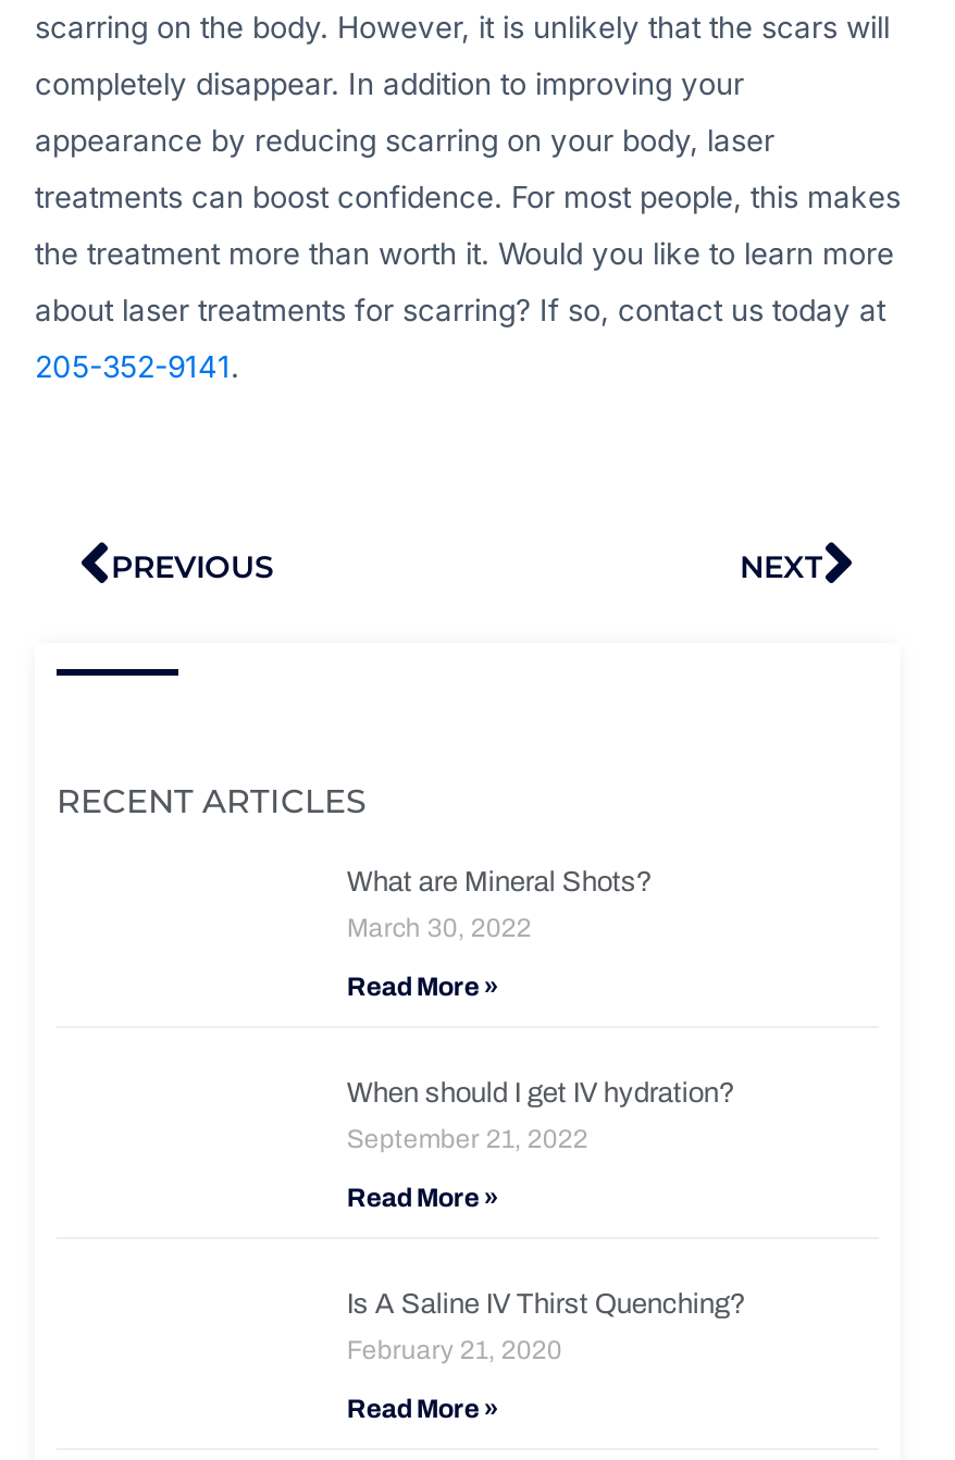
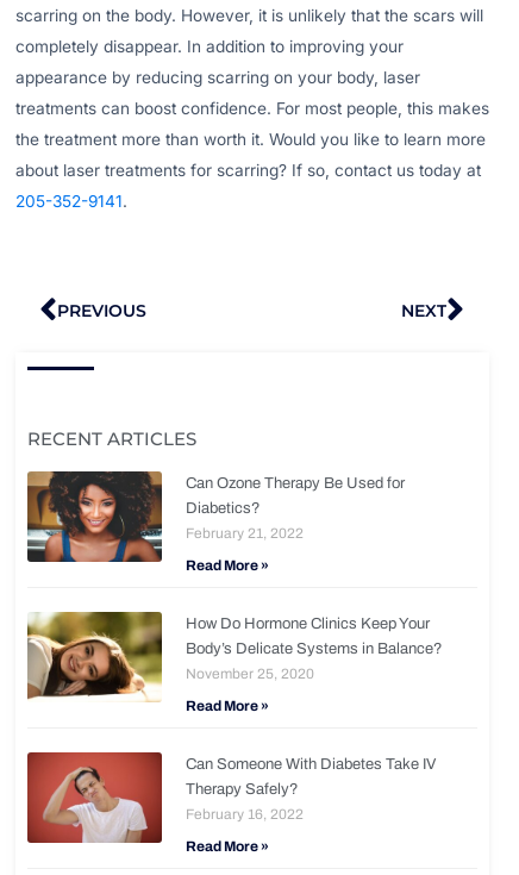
+ [image]

- What are Mineral Shots?
- March 30, 2022
+ Can Ozone Therapy Be Used for
+ Diabetics?
+ February 21, 2022

+ [image]

- When should I get IV hydration?
- September 21, 2022
+ How Do Hormone Clinics Keep Your
+ Body’s Delicate Systems in Balance?
+ November 25, 2020

+ [image]

- Is A Saline IV Thirst Quenching?
- February 21, 2020
+ Can Someone With Diabetes Take IV
+ Therapy Safely?
+ February 16, 2022
